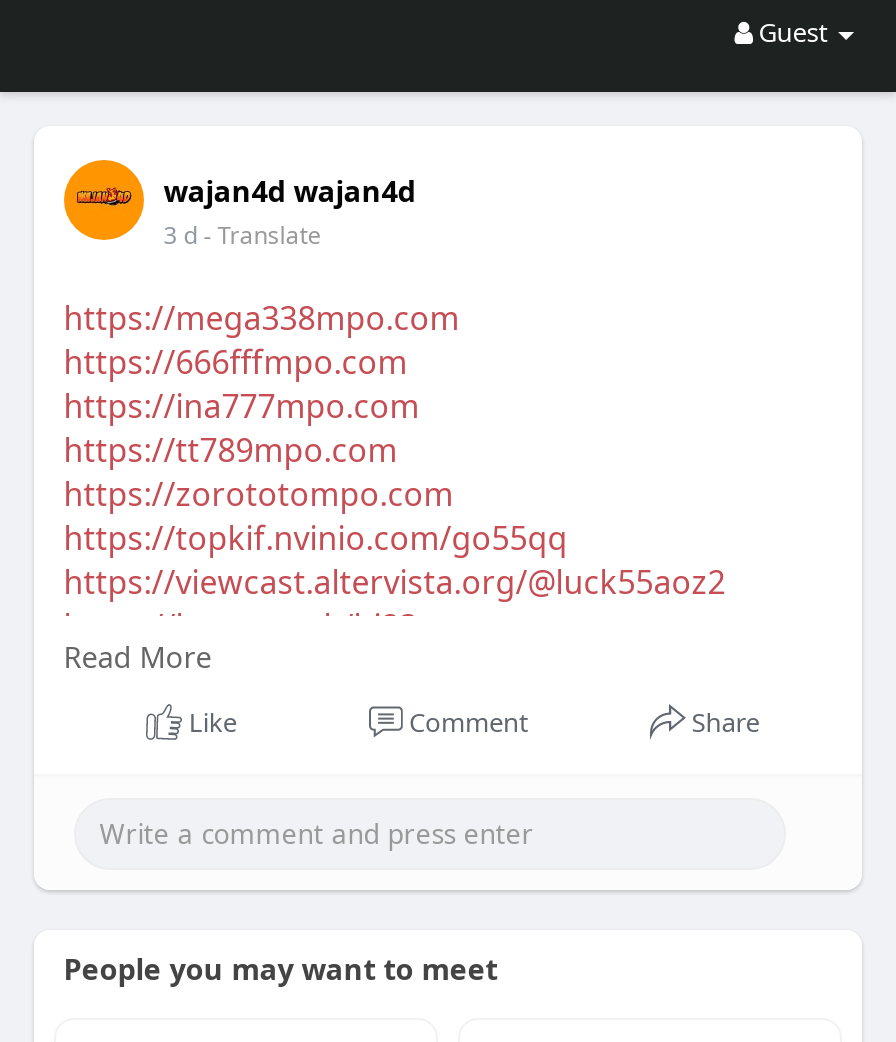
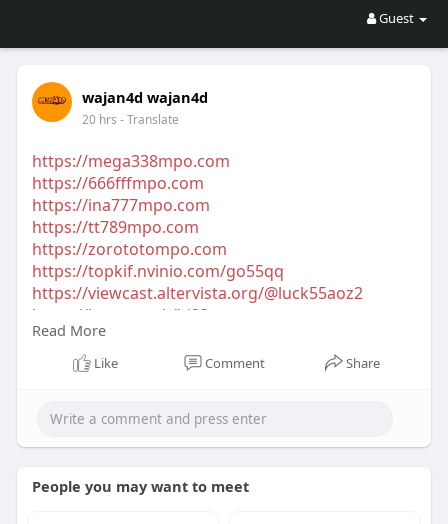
- 3 d - Translate
+ 20 hrs - Translate
